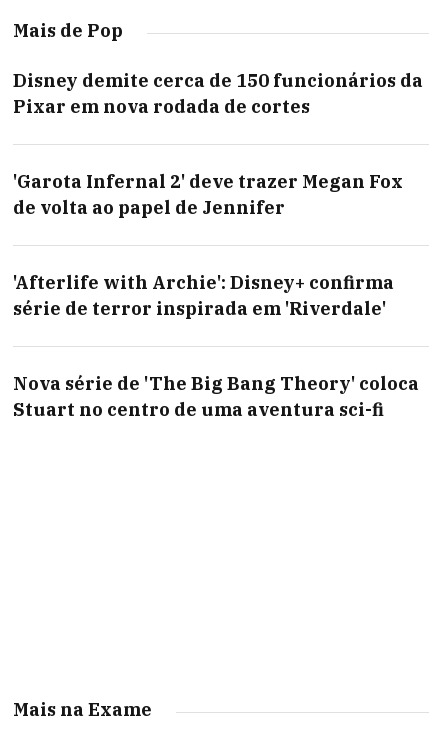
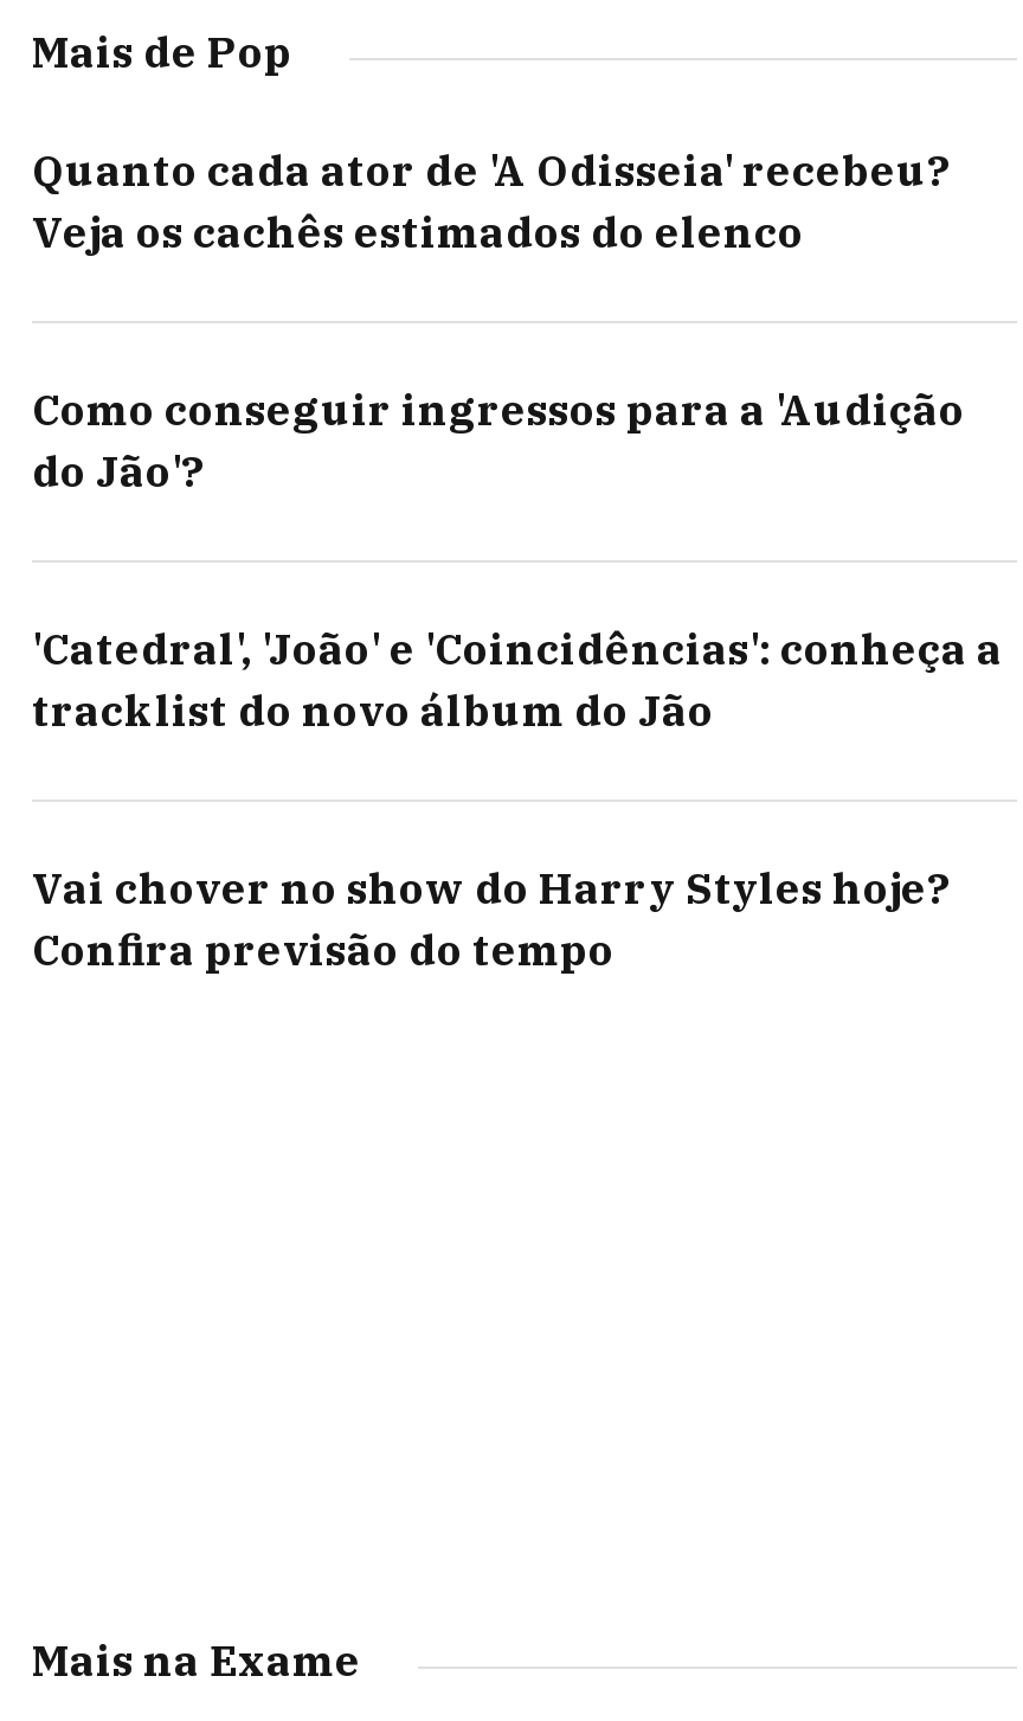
- Disney demite cerca de 150 funcionários da
- Pixar em nova rodada de cortes
+ Quanto cada ator de 'A Odisseia' recebeu?
+ Veja os cachês estimados do elenco

- 'Garota Infernal 2' deve trazer Megan Fox
- de volta ao papel de Jennifer
+ Como conseguir ingressos para a 'Audição
+ do Jão'?

- 'Afterlife with Archie': Disney+ confirma
- série de terror inspirada em 'Riverdale'
+ 'Catedral', 'João' e 'Coincidências': conheça a
+ tracklist do novo álbum do Jão

- Nova série de 'The Big Bang Theory' coloca
- Stuart no centro de uma aventura sci-fi
+ Vai chover no show do Harry Styles hoje?
+ Confira previsão do tempo
